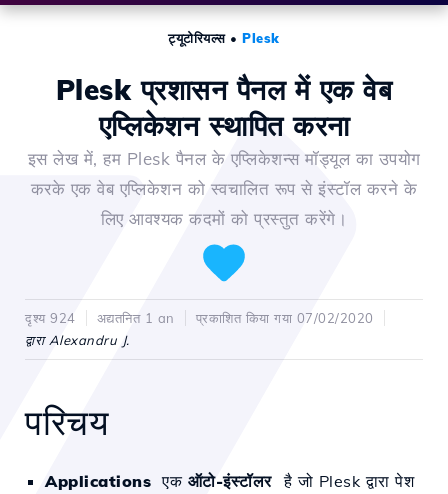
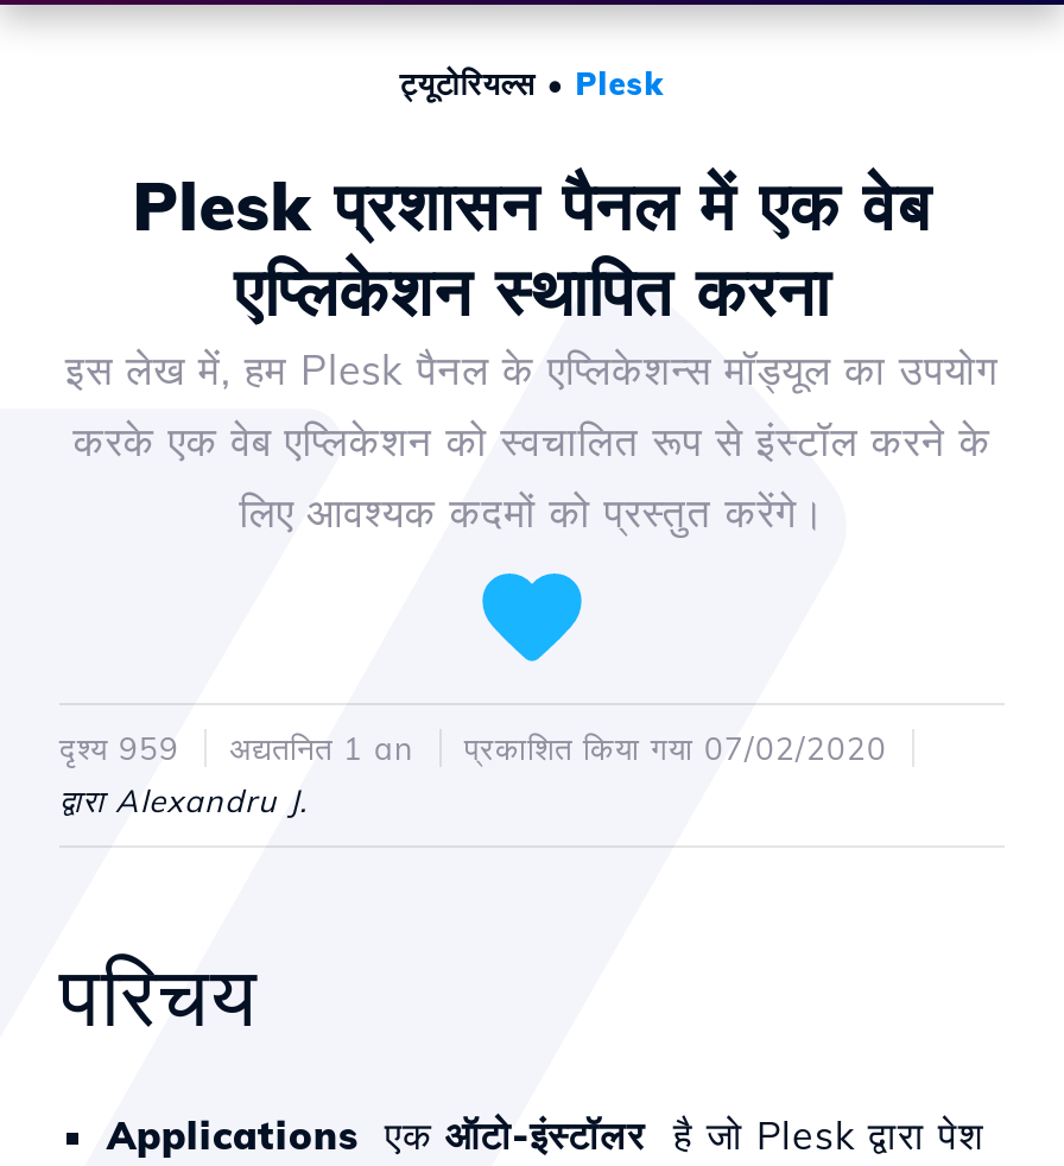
- दृश्य 924 अद्यतनित 1 an प्रकाशित किया गया 07/02/2020
+ दृश्य 959 अद्यतनित 1 an प्रकाशित किया गया 07/02/2020
